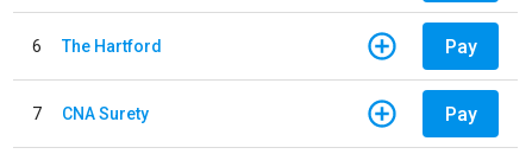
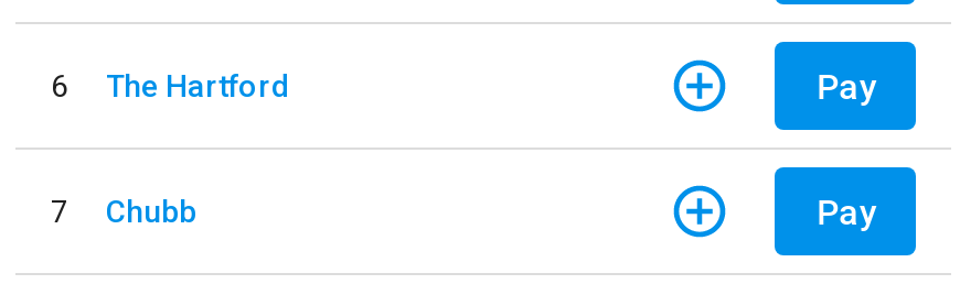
- CNA Surety
+ Chubb
